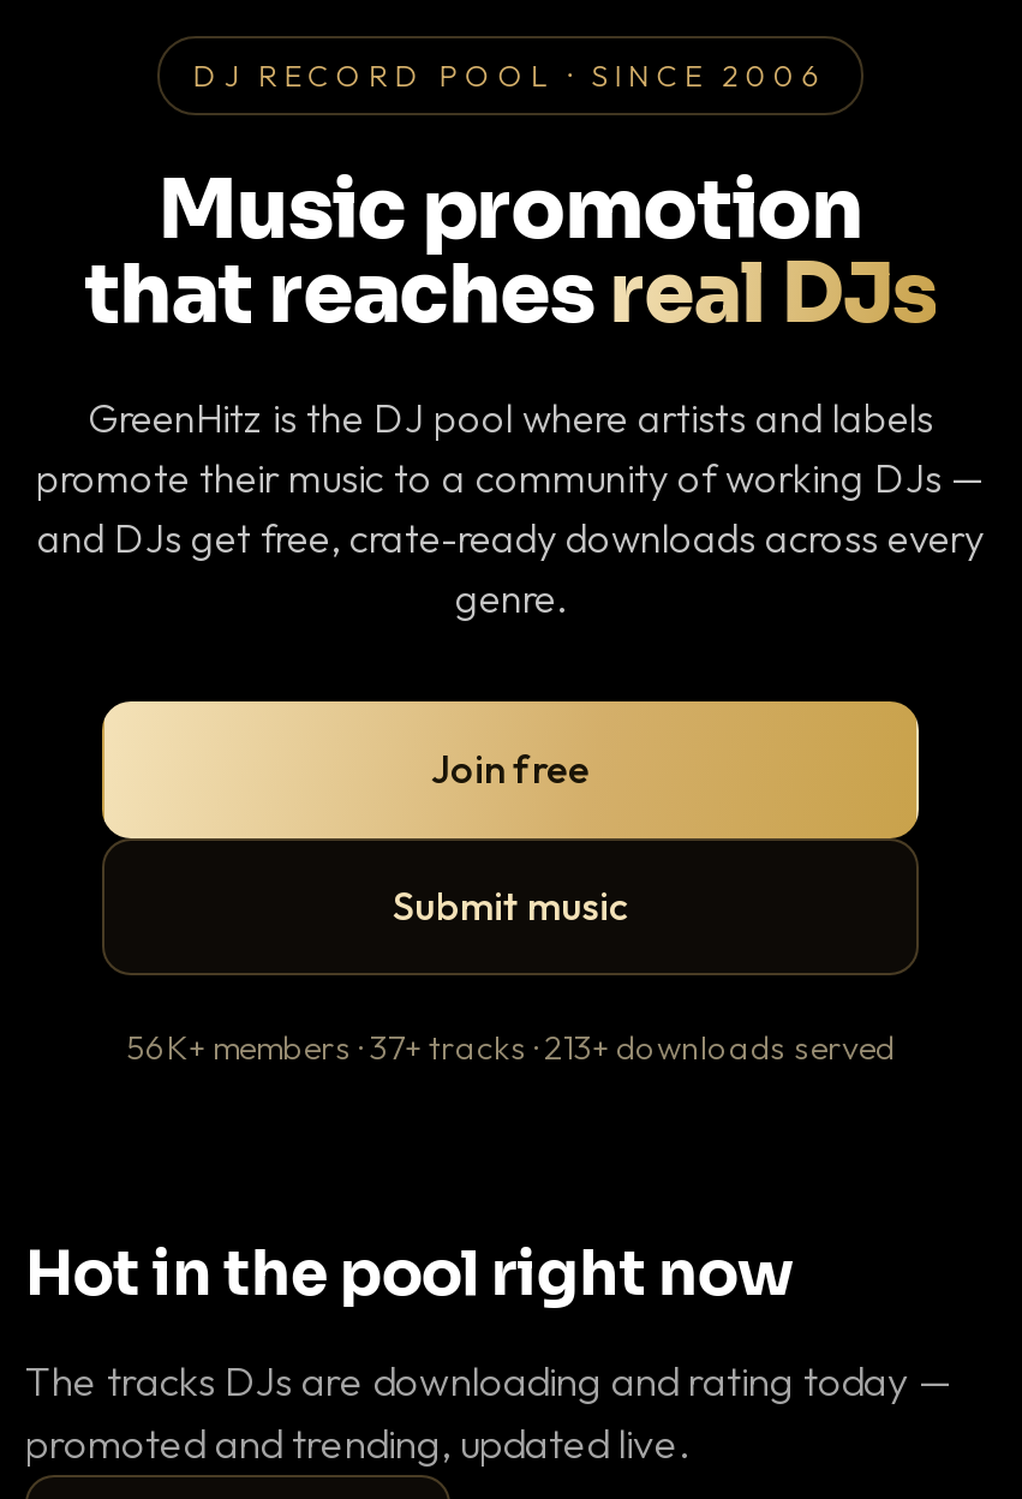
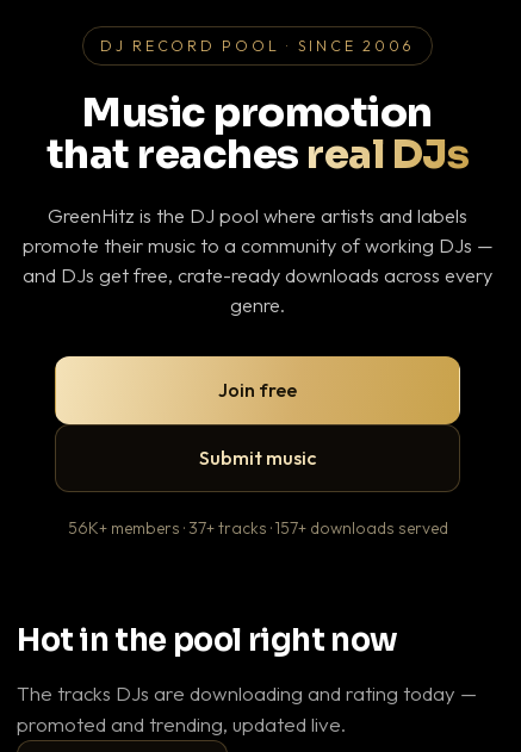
- 56K+ members · 37+ tracks · 213+ downloads served
+ 56K+ members · 37+ tracks · 157+ downloads served
